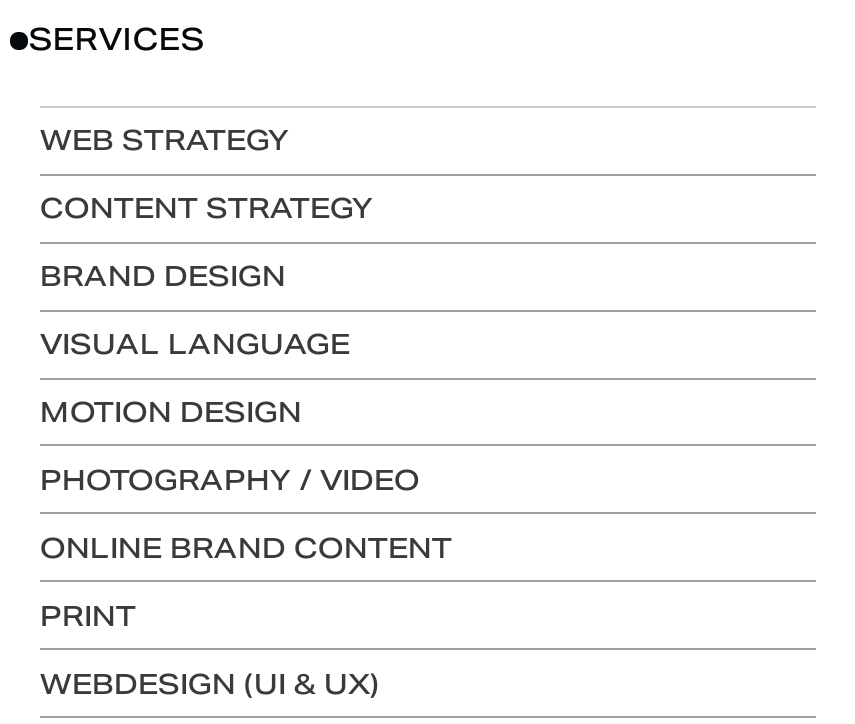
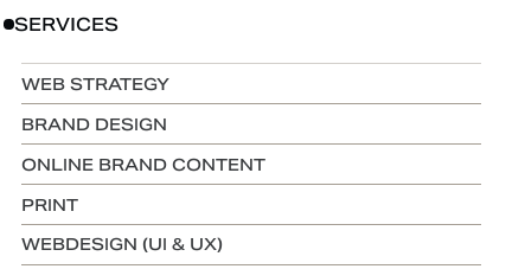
- CONTENT STRATEGY

- VISUAL LANGUAGE
- MOTION DESIGN
- PHOTOGRAPHY / VIDEO
